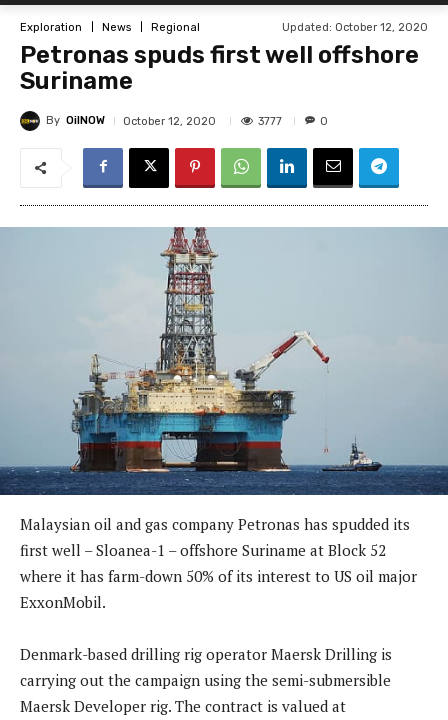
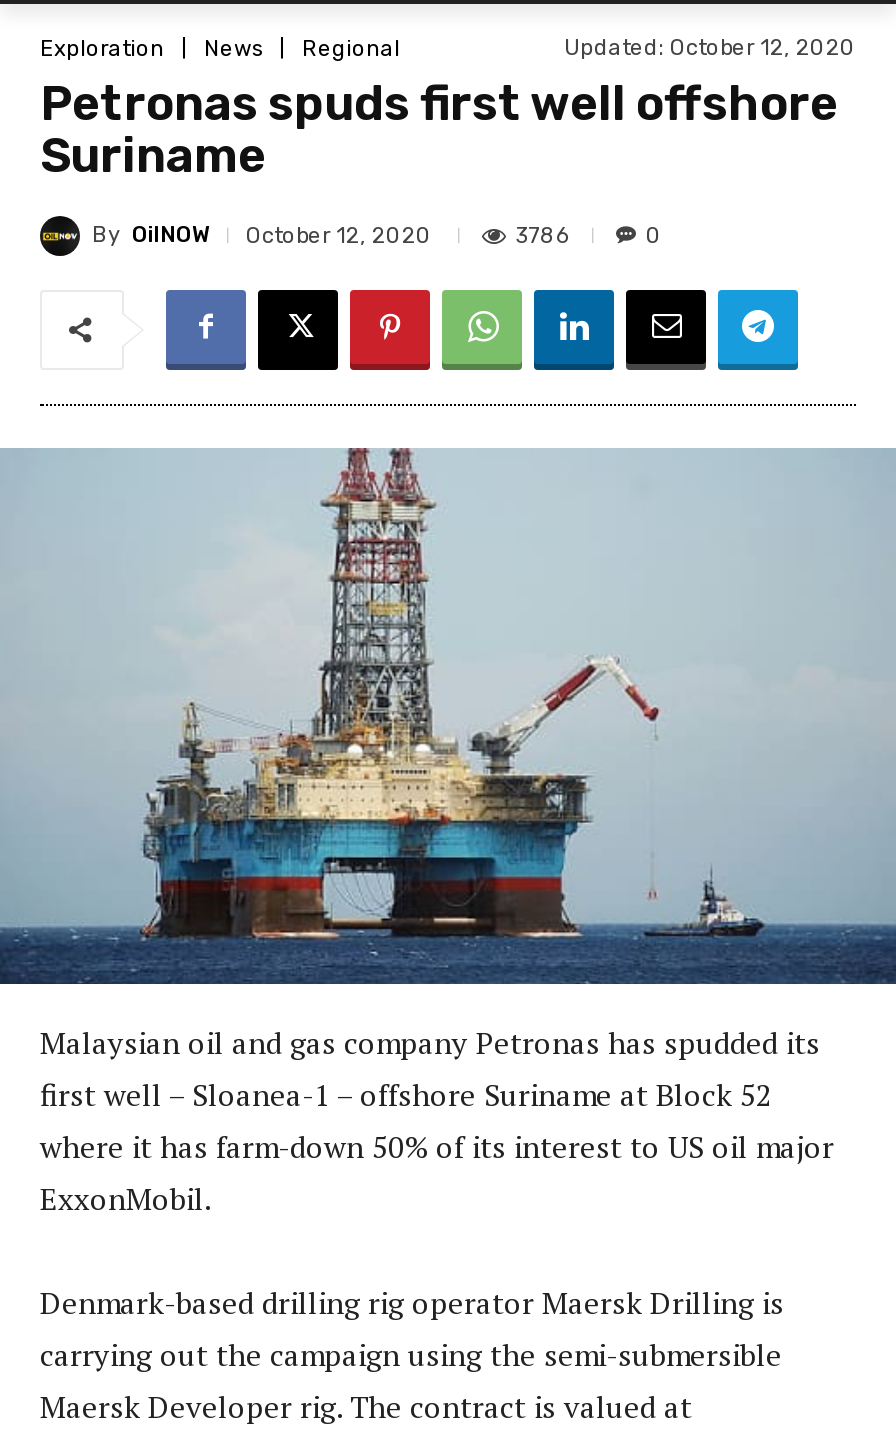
- 3777
+ 3786
